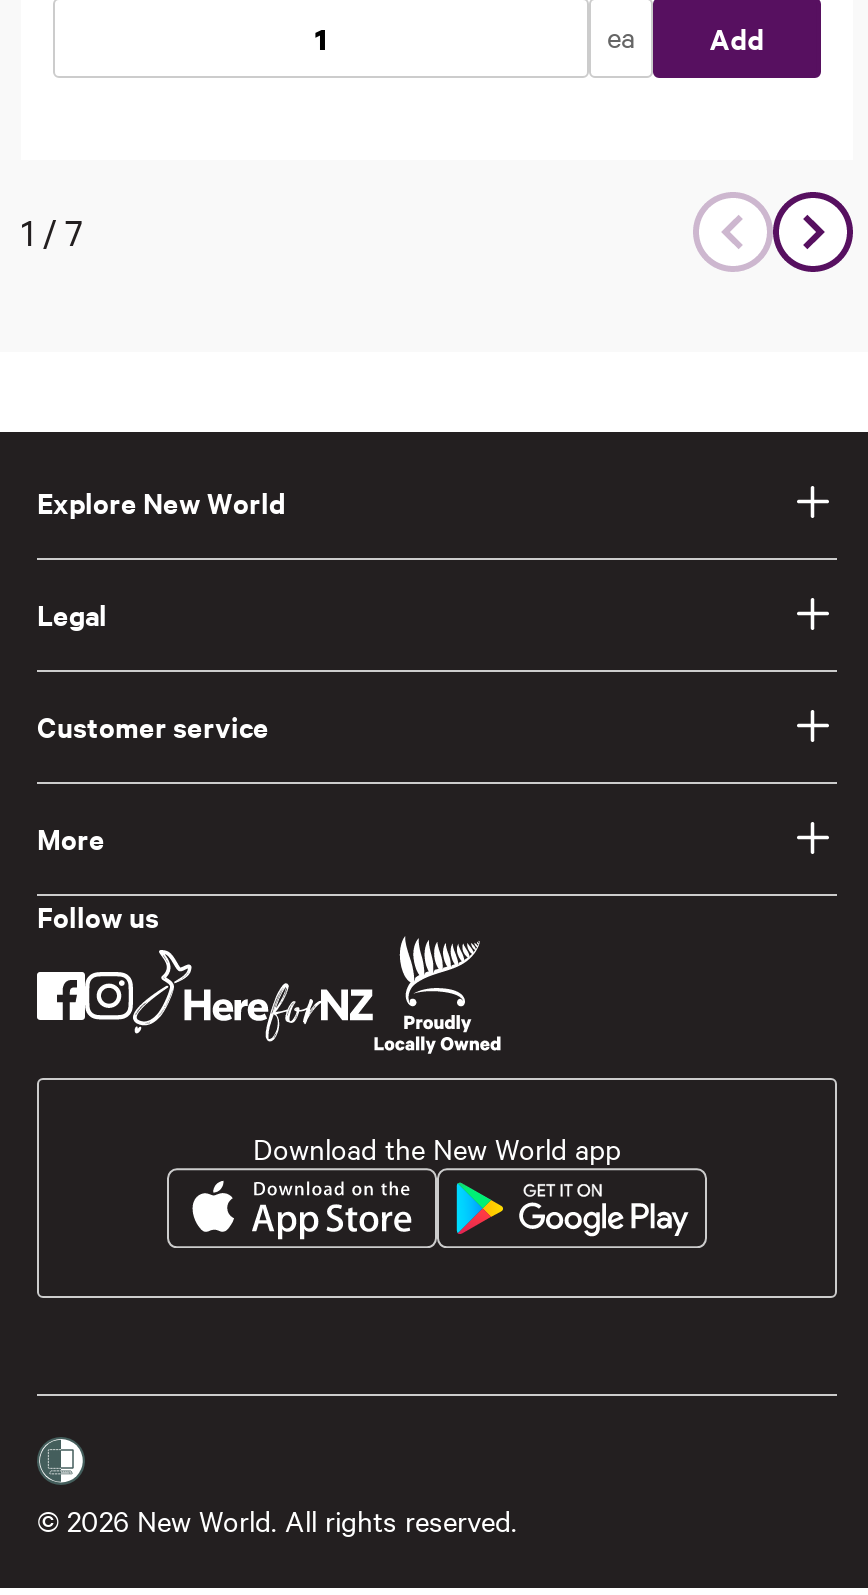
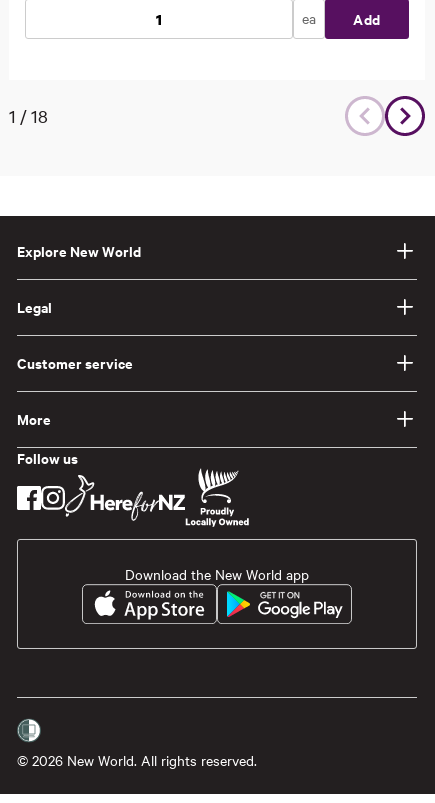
- 1 / 7
+ 1 / 18
